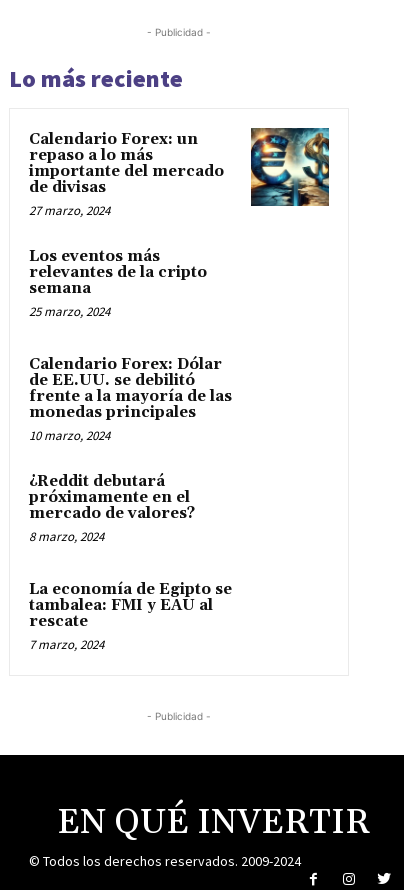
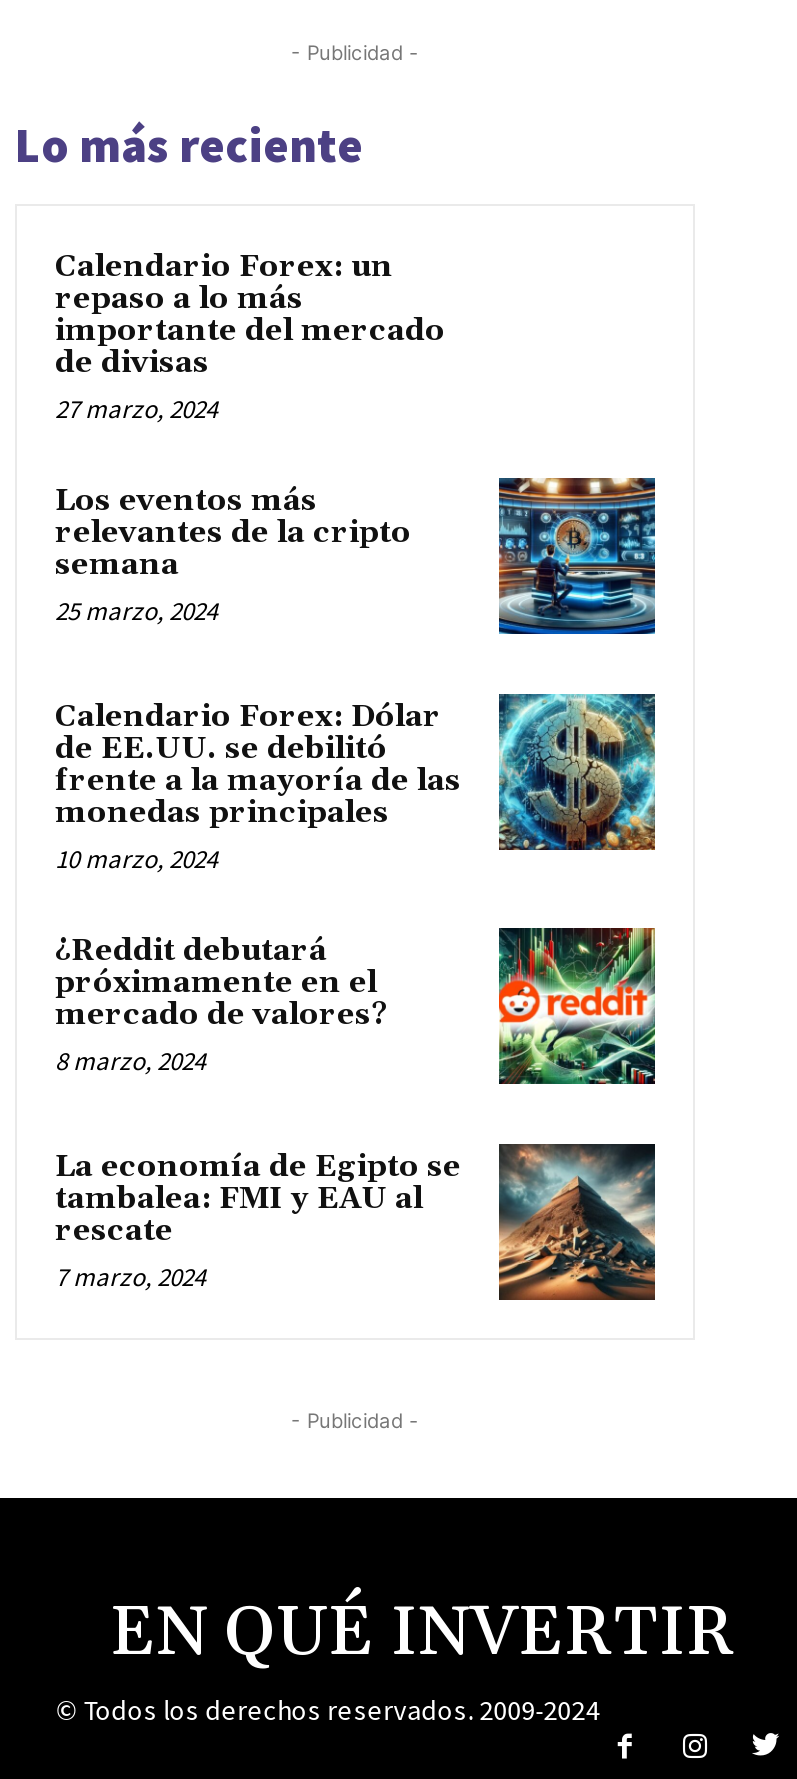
- [image]

+ [image]

+ [image]

+ [image]

+ [image]
